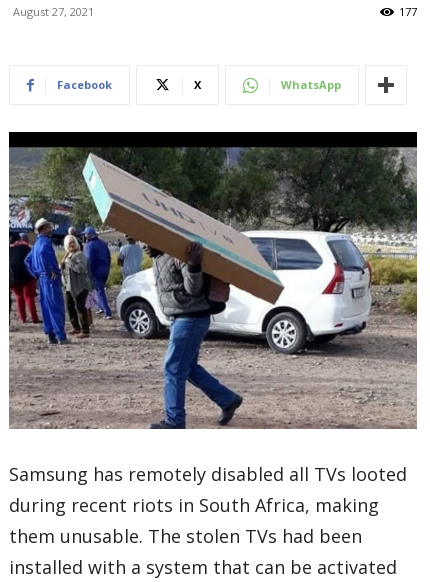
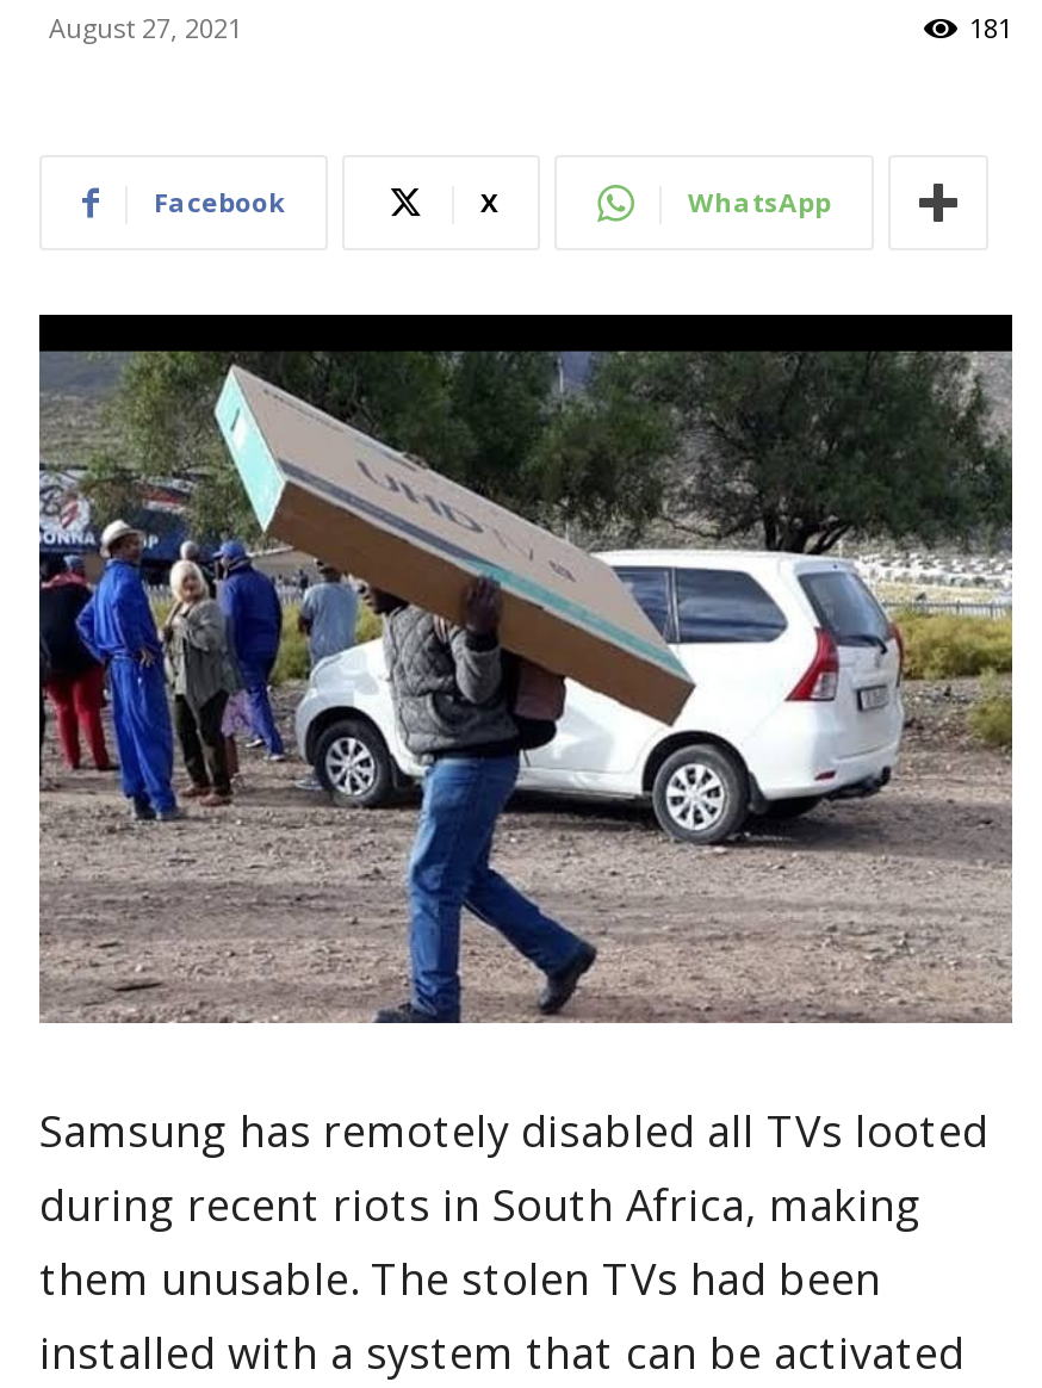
- 177
+ 181
